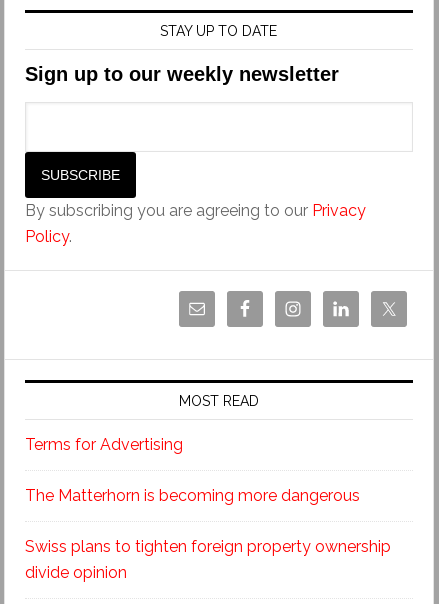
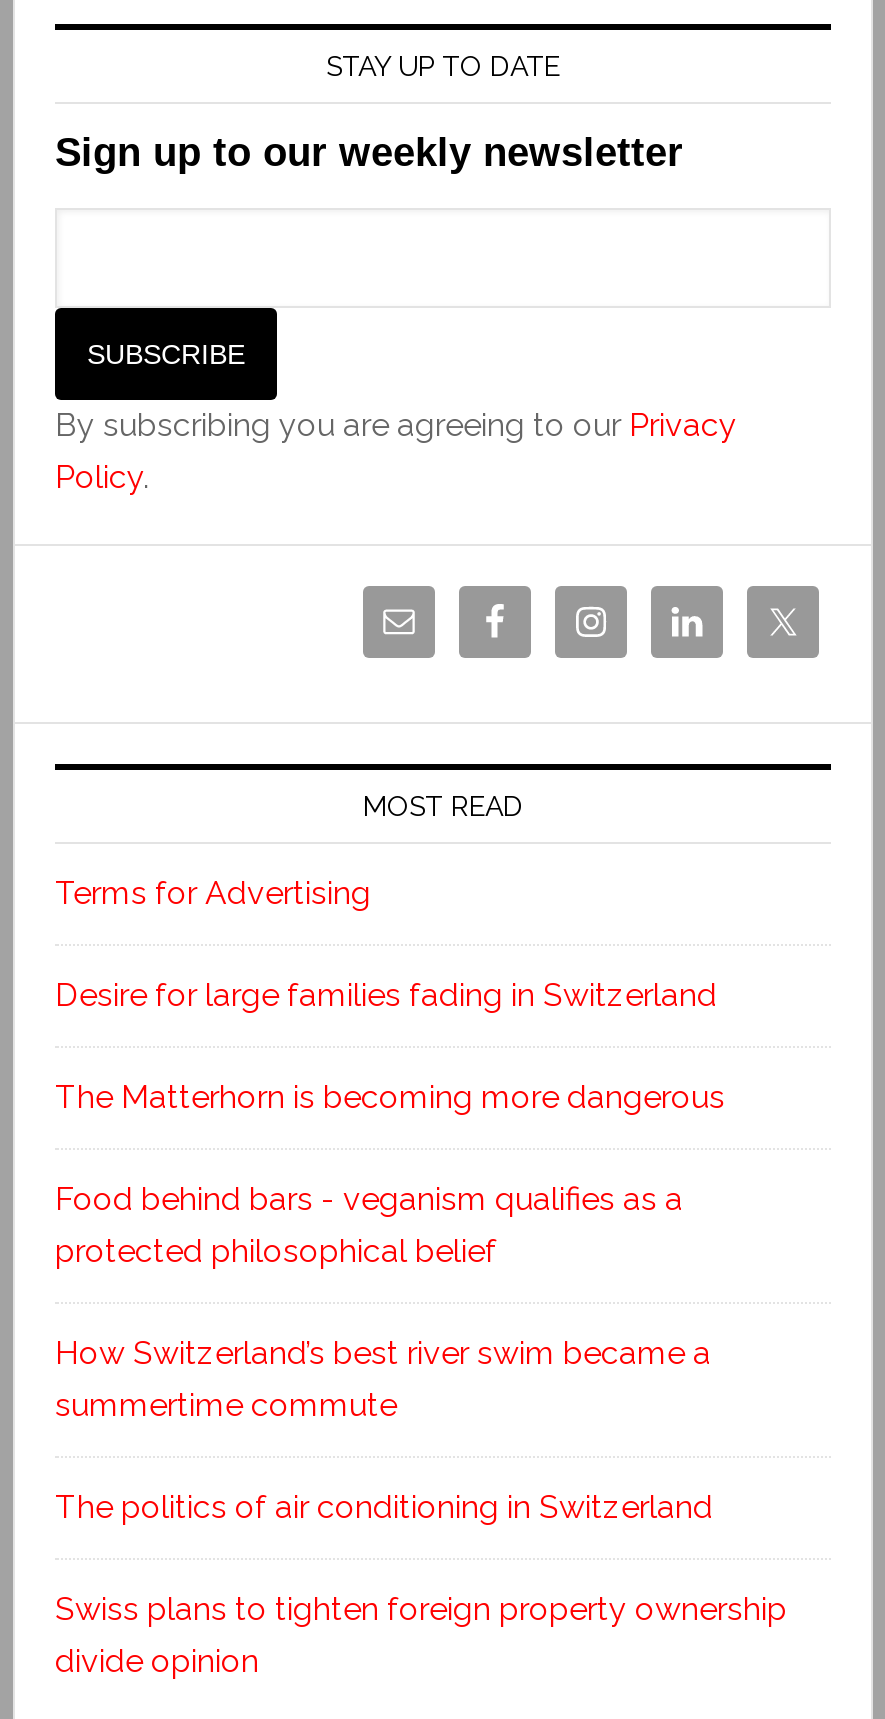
+ Desire for large families fading in Switzerland

+ Food behind bars - veganism qualifies as a
+ protected philosophical belief
+ How Switzerland’s best river swim became a
+ summertime commute
+ The politics of air conditioning in Switzerland
